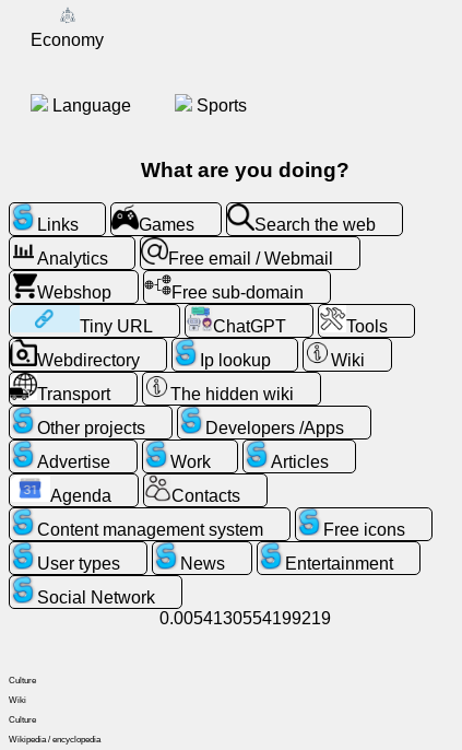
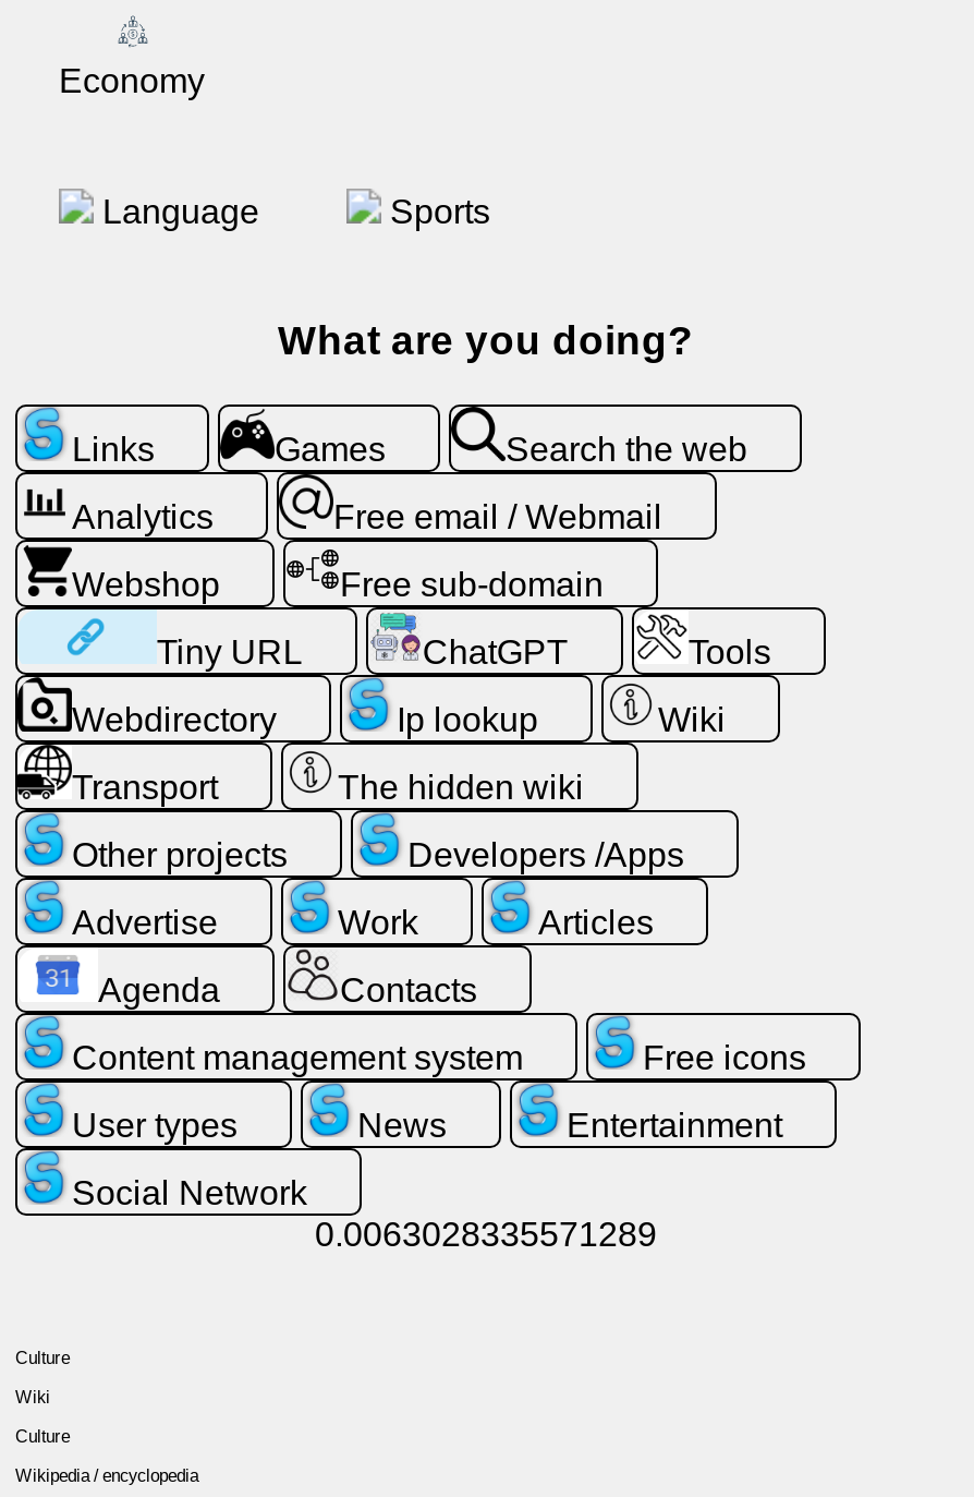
- 0.0054130554199219
+ 0.0063028335571289
